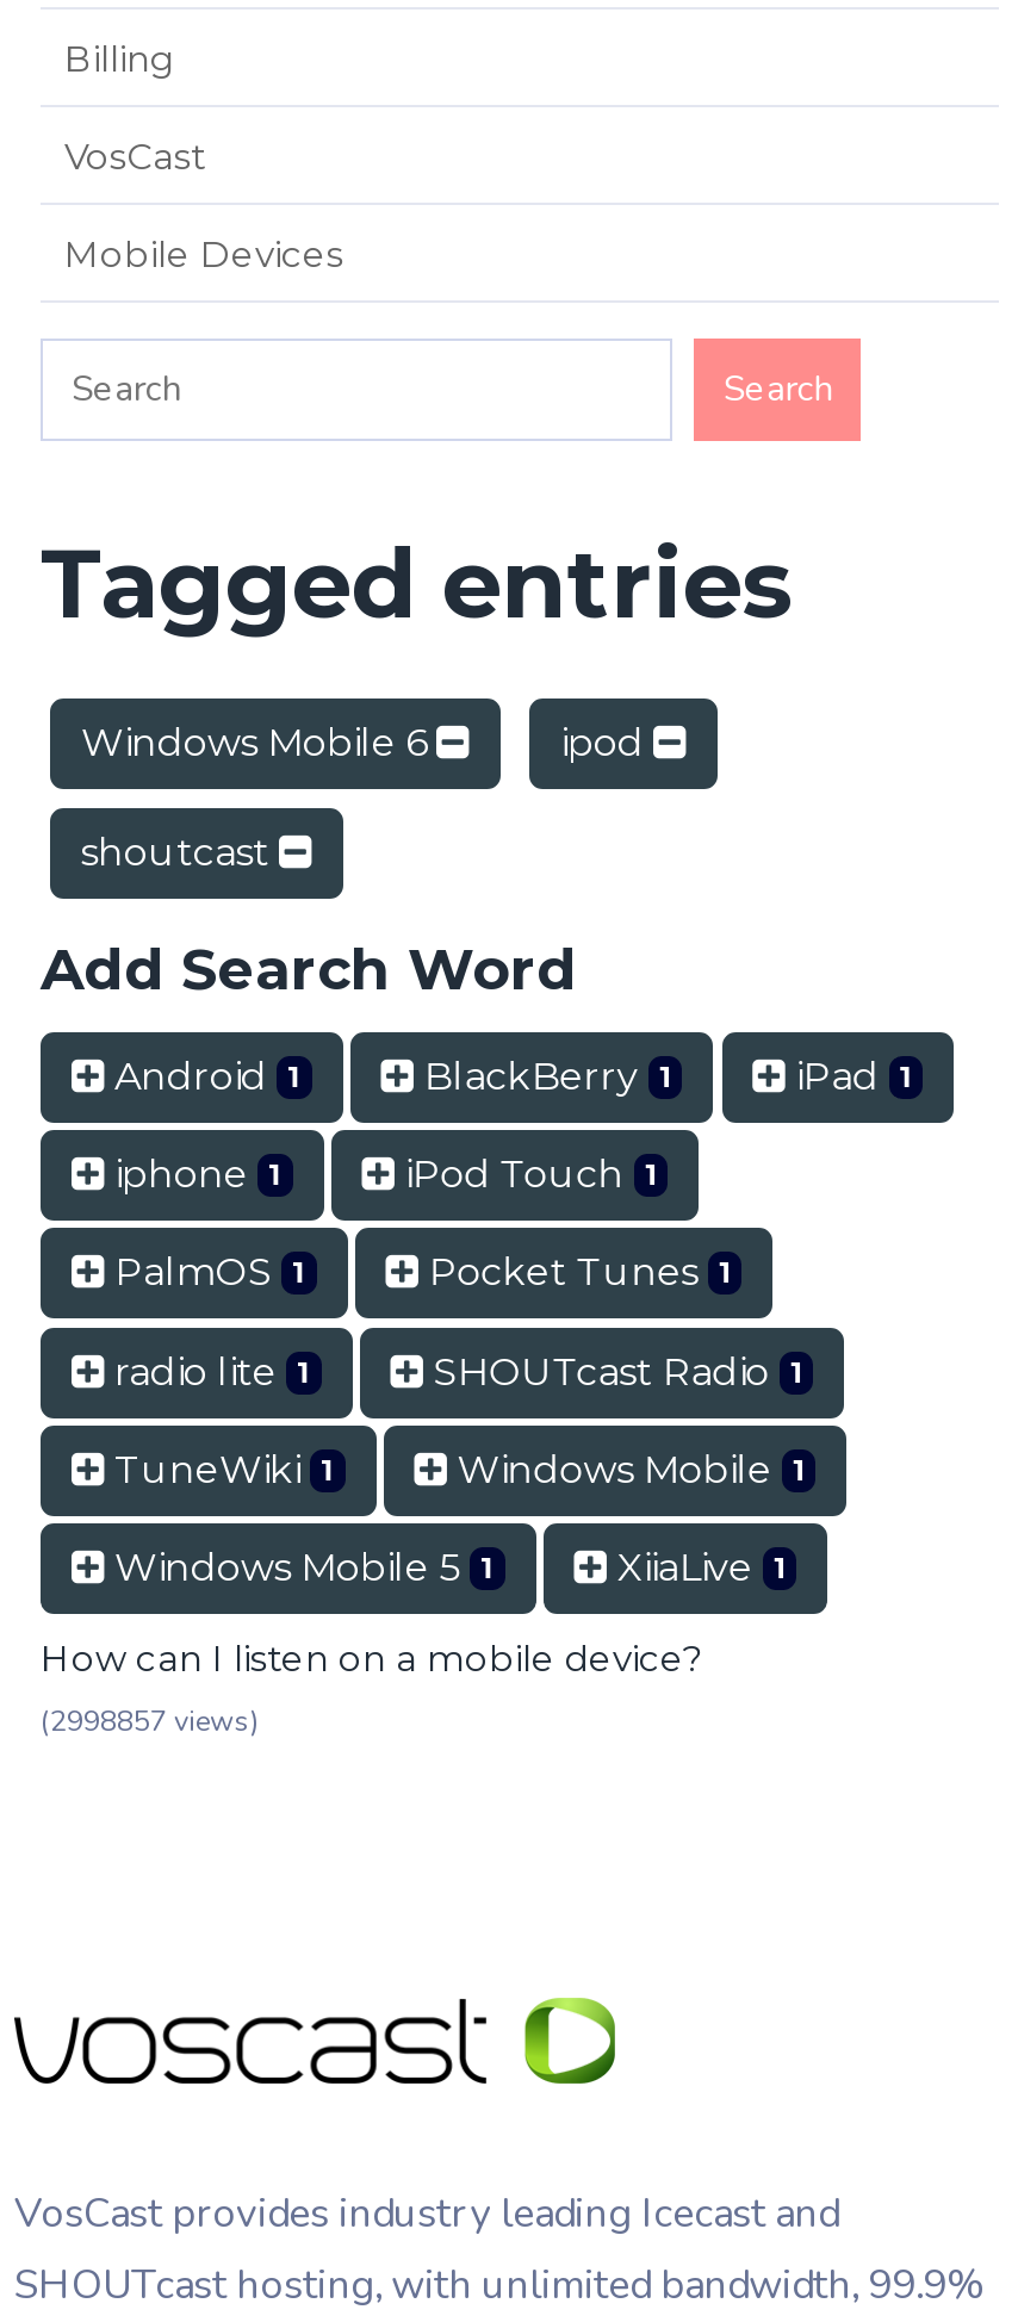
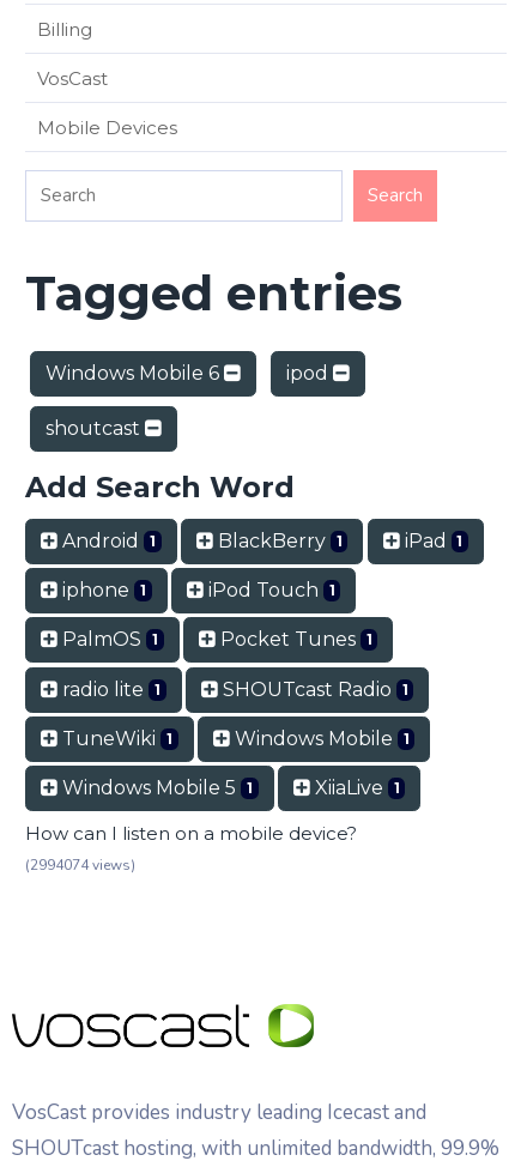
- (2998857 views)
+ (2994074 views)
